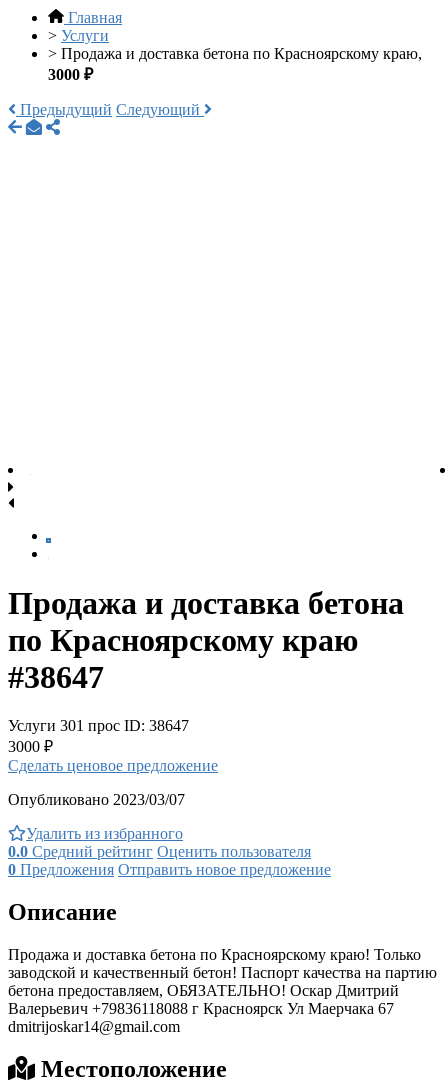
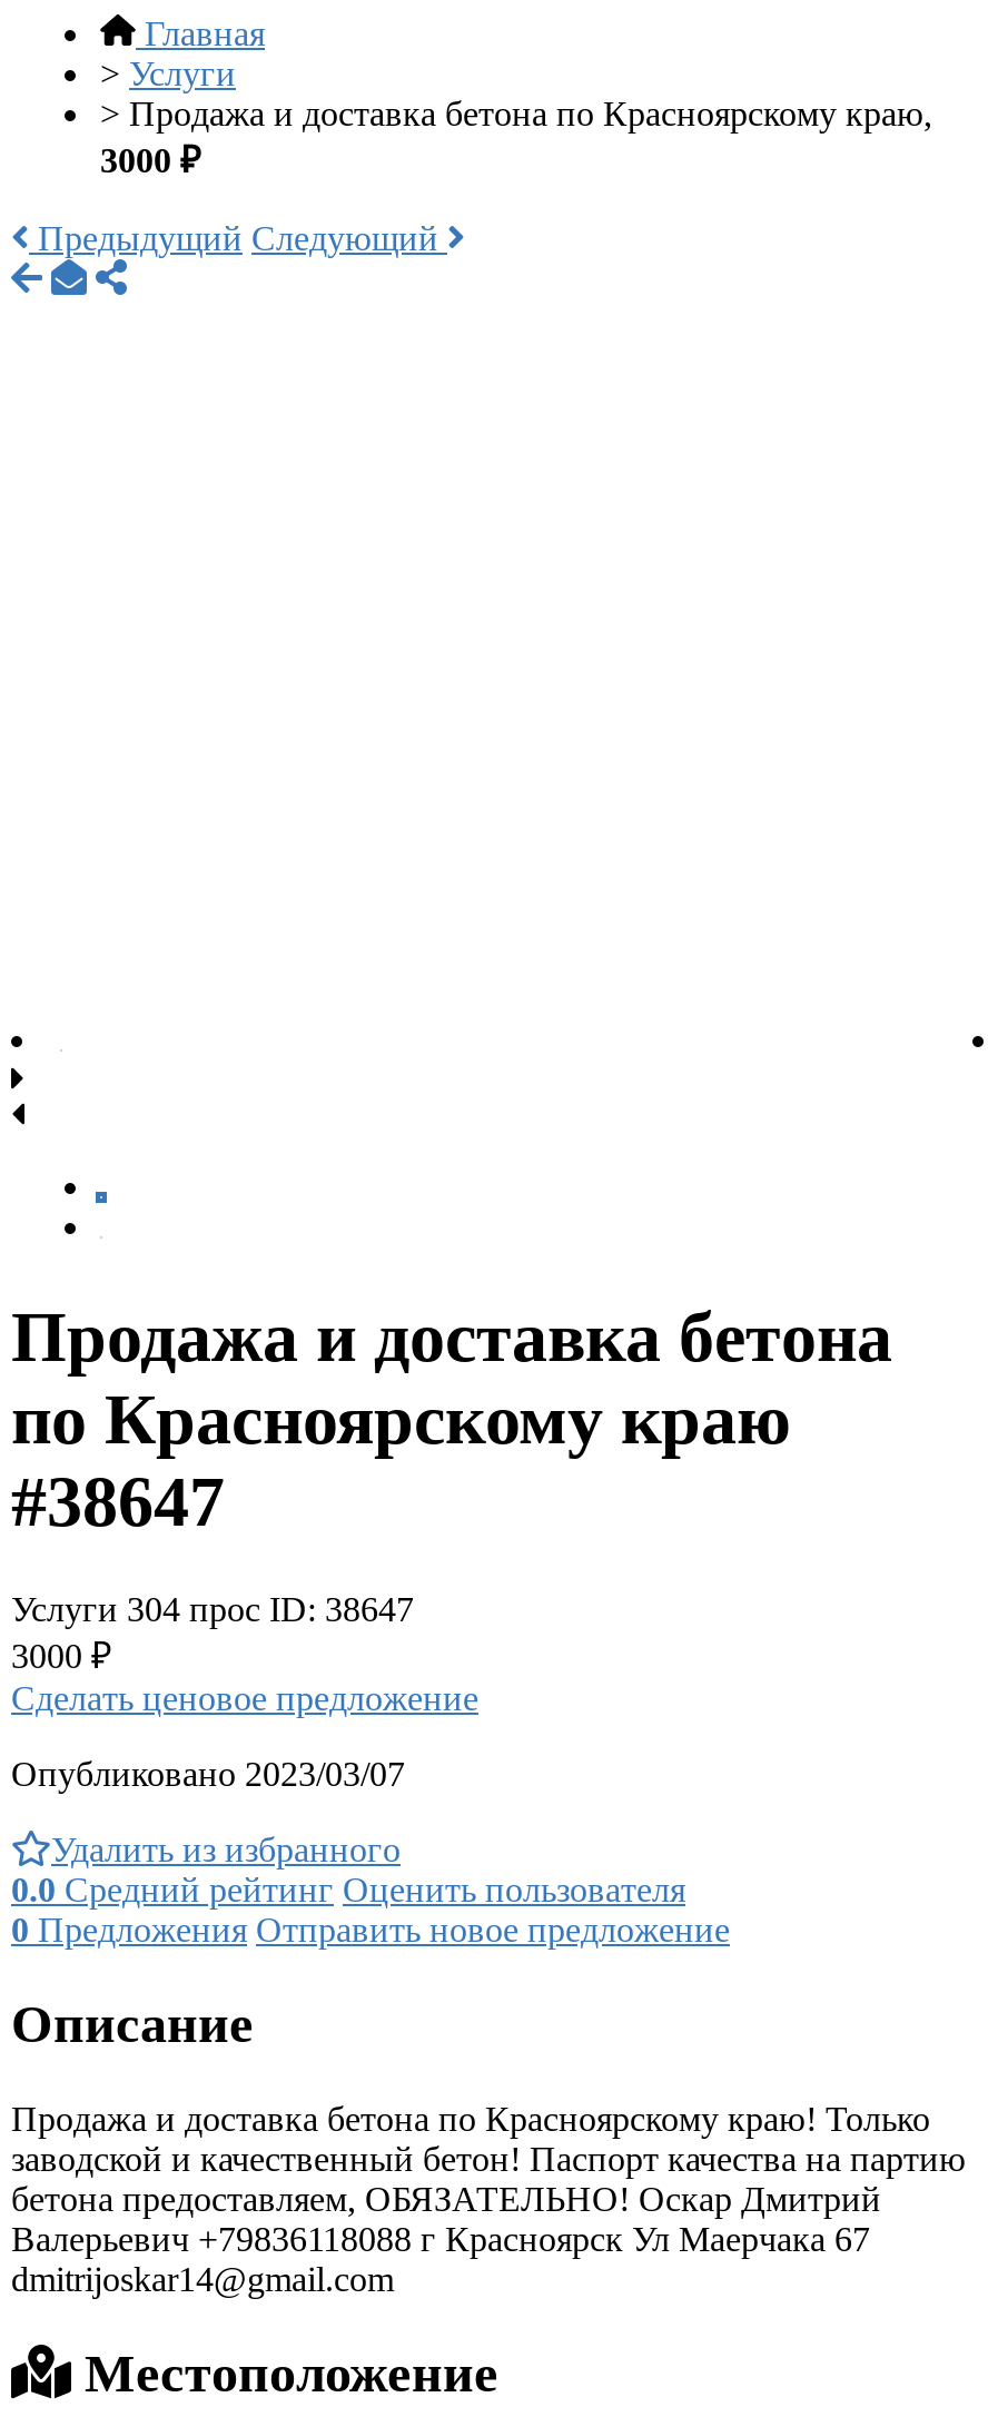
- Услуги 301 прос ID: 38647
+ Услуги 304 прос ID: 38647
